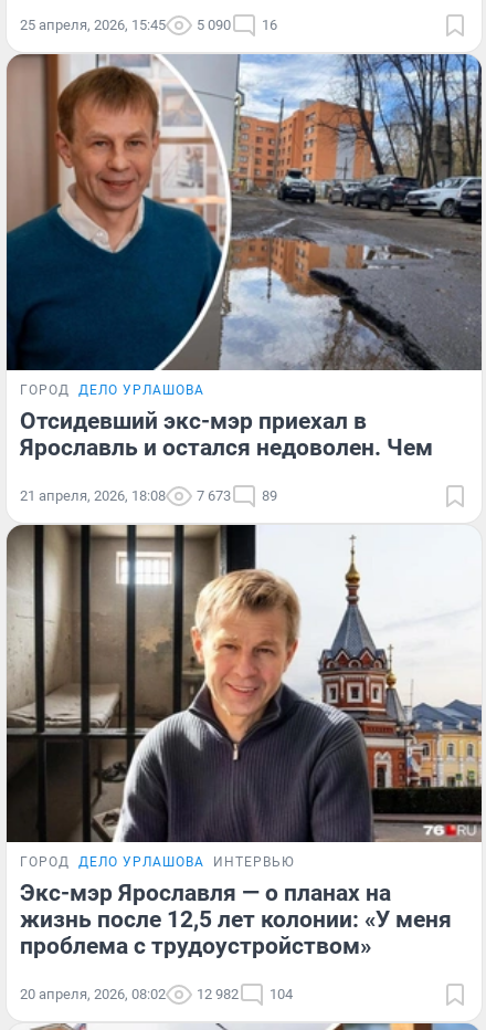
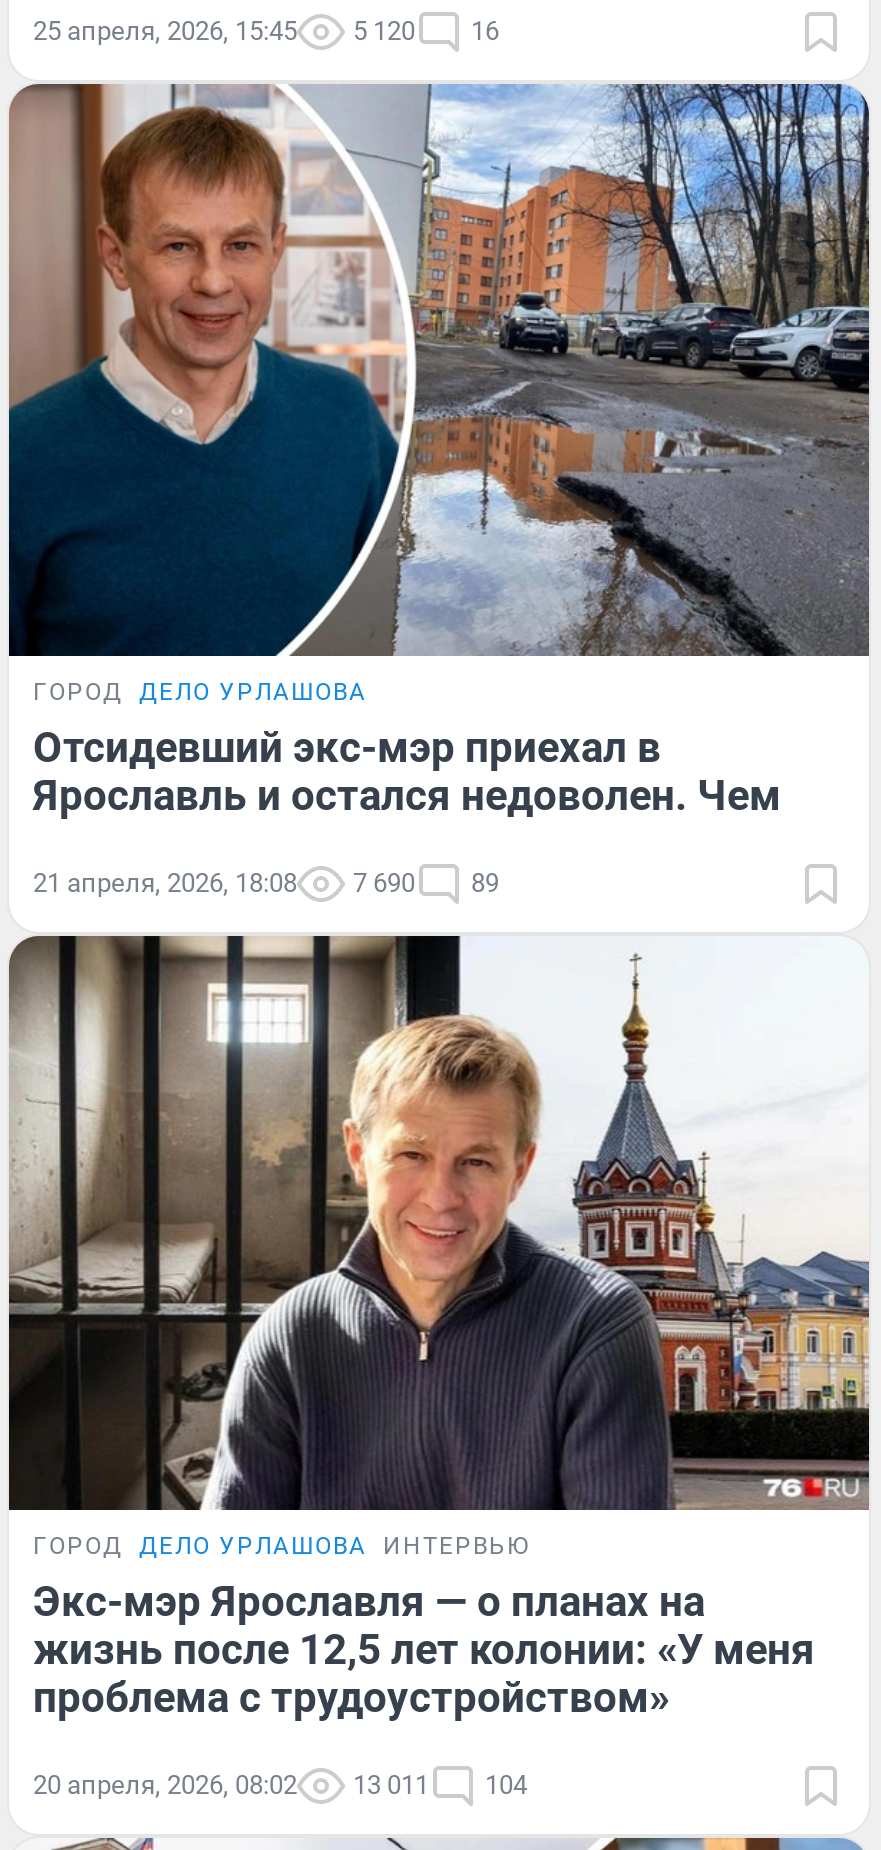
- 25 апреля, 2026, 15:45 5 090 16
+ 25 апреля, 2026, 15:45 5 120 16

- 21 апреля, 2026, 18:08 7 673 89
+ 21 апреля, 2026, 18:08 7 690 89

- 20 апреля, 2026, 08:02 12 982 104
+ 20 апреля, 2026, 08:02 13 011 104
